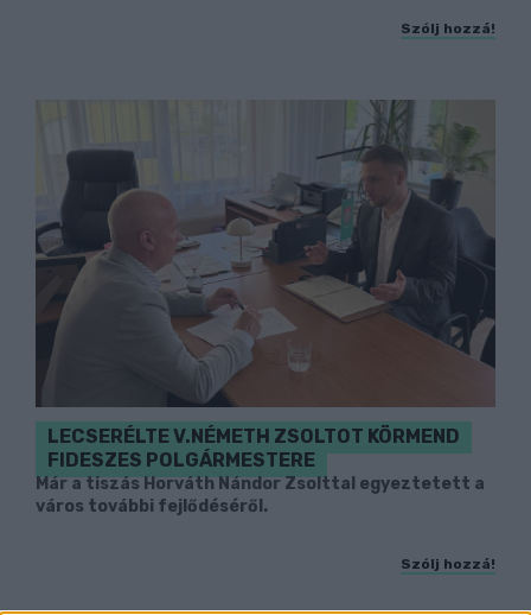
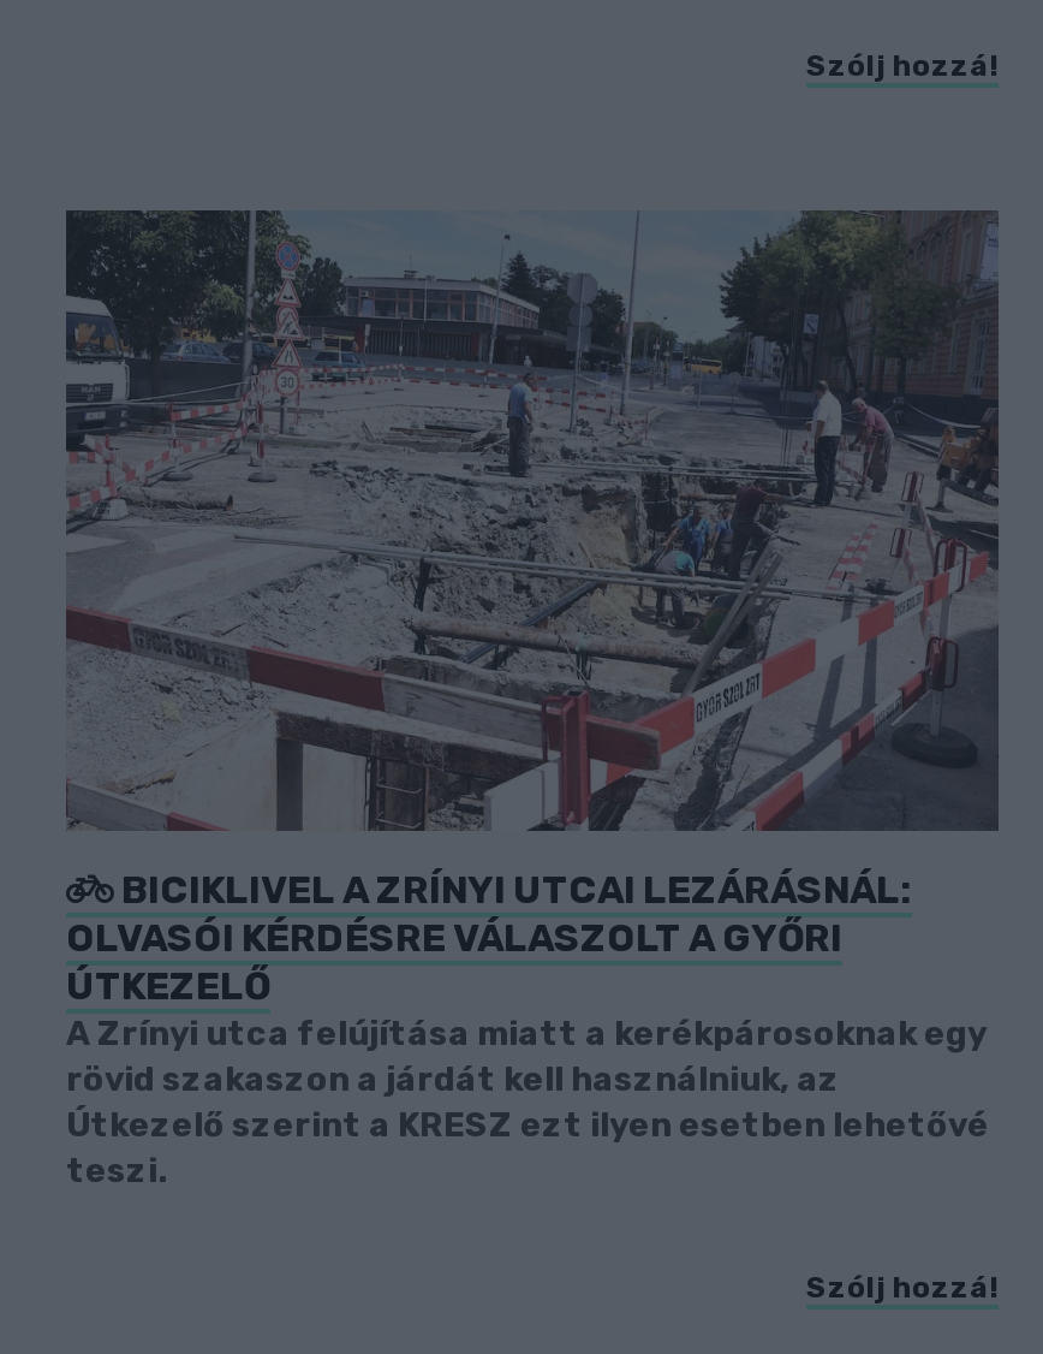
- [image]
- LECSERÉLTE V.NÉMETH ZSOLTOT KÖRMEND
- FIDESZES POLGÁRMESTERE
- Már a tiszás Horváth Nándor Zsolttal egyeztetett a
- város további fejlődéséről.
+ [image]
+ BICIKLIVEL A ZRÍNYI UTCAI LEZÁRÁSNÁL:
+ OLVASÓI KÉRDÉSRE VÁLASZOLT A GYŐRI
+ ÚTKEZELŐ
+ A Zrínyi utca felújítása miatt a kerékpárosoknak egy
+ rövid szakaszon a járdát kell használniuk, az
+ Útkezelő szerint a KRESZ ezt ilyen esetben lehetővé
+ teszi.
